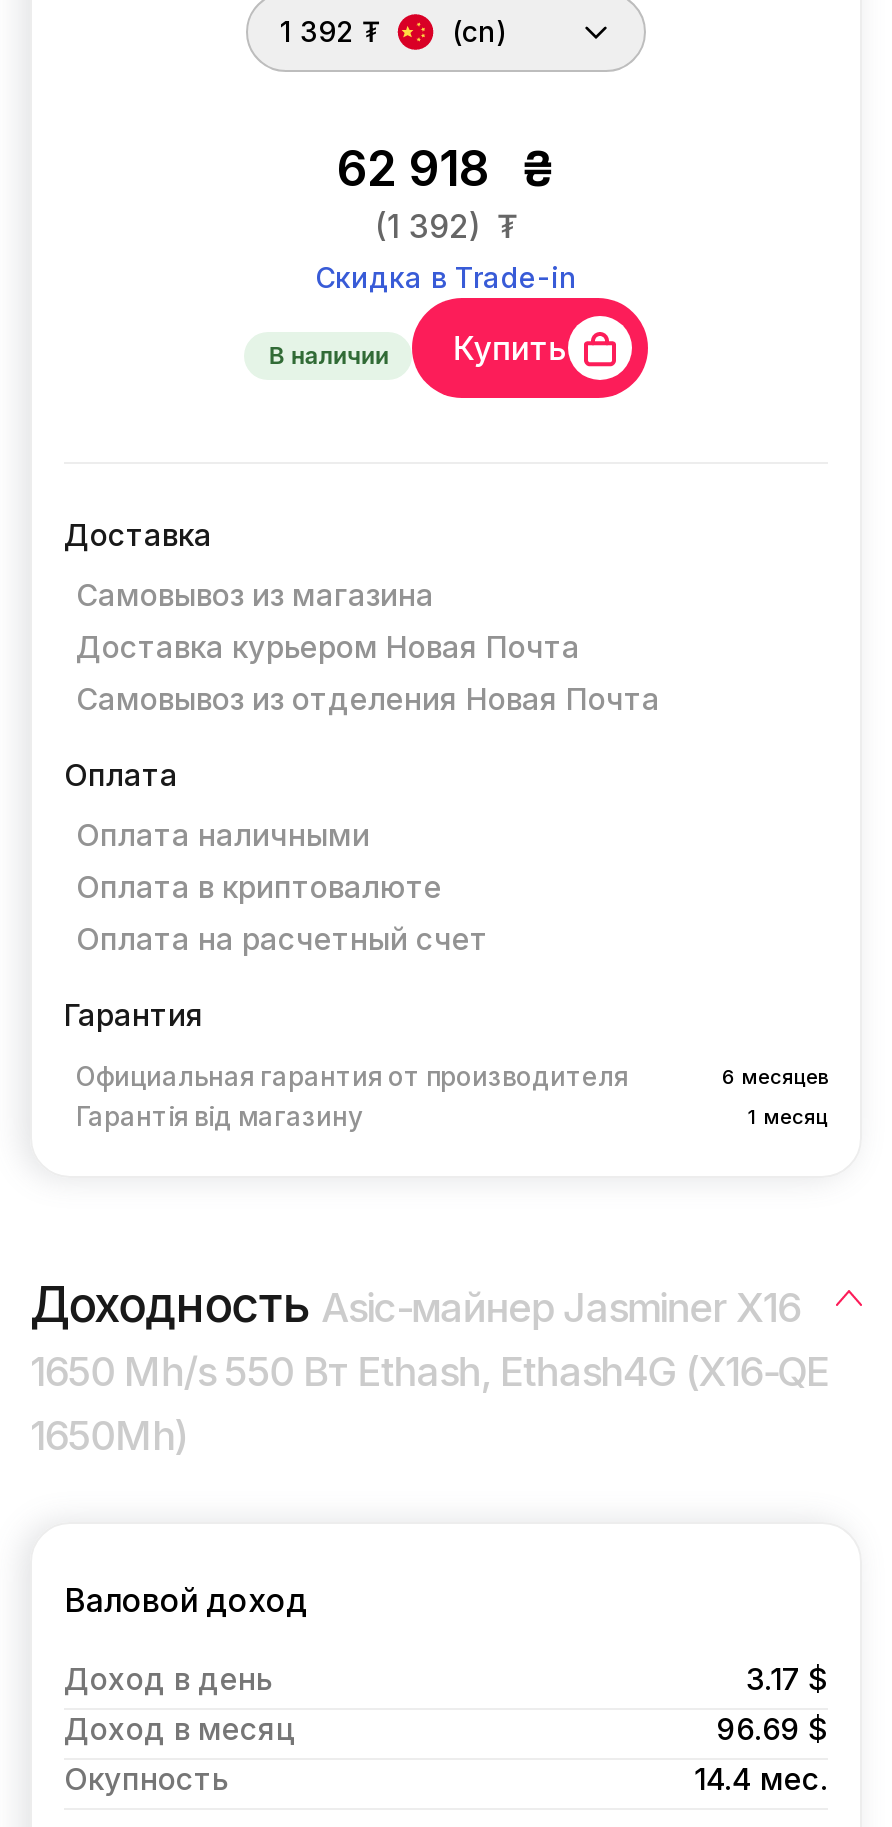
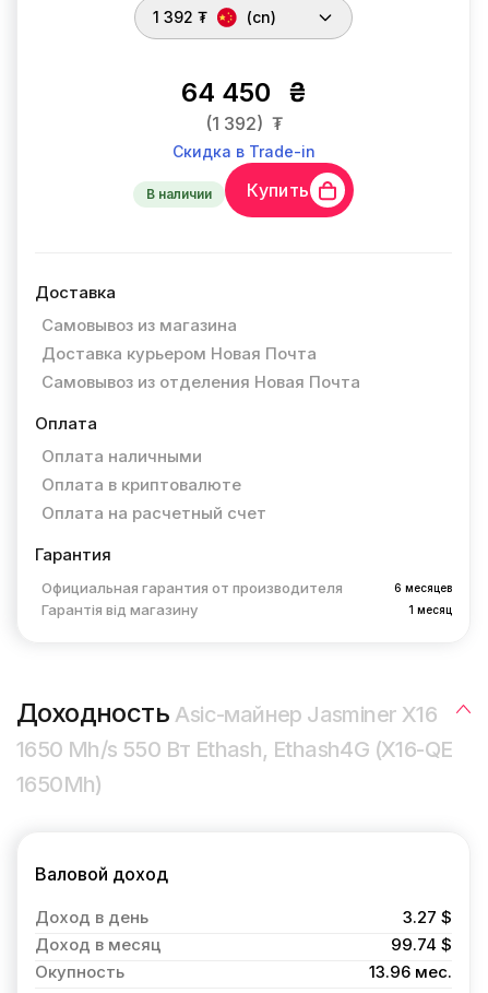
- 62 918 ₴
+ 64 450 ₴

- 3.17 $
+ 3.27 $

- 96.69 $
+ 99.74 $

- 14.4 мес.
+ 13.96 мес.
